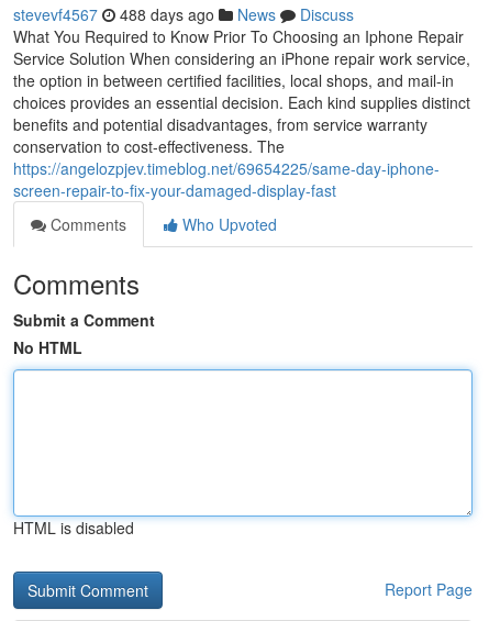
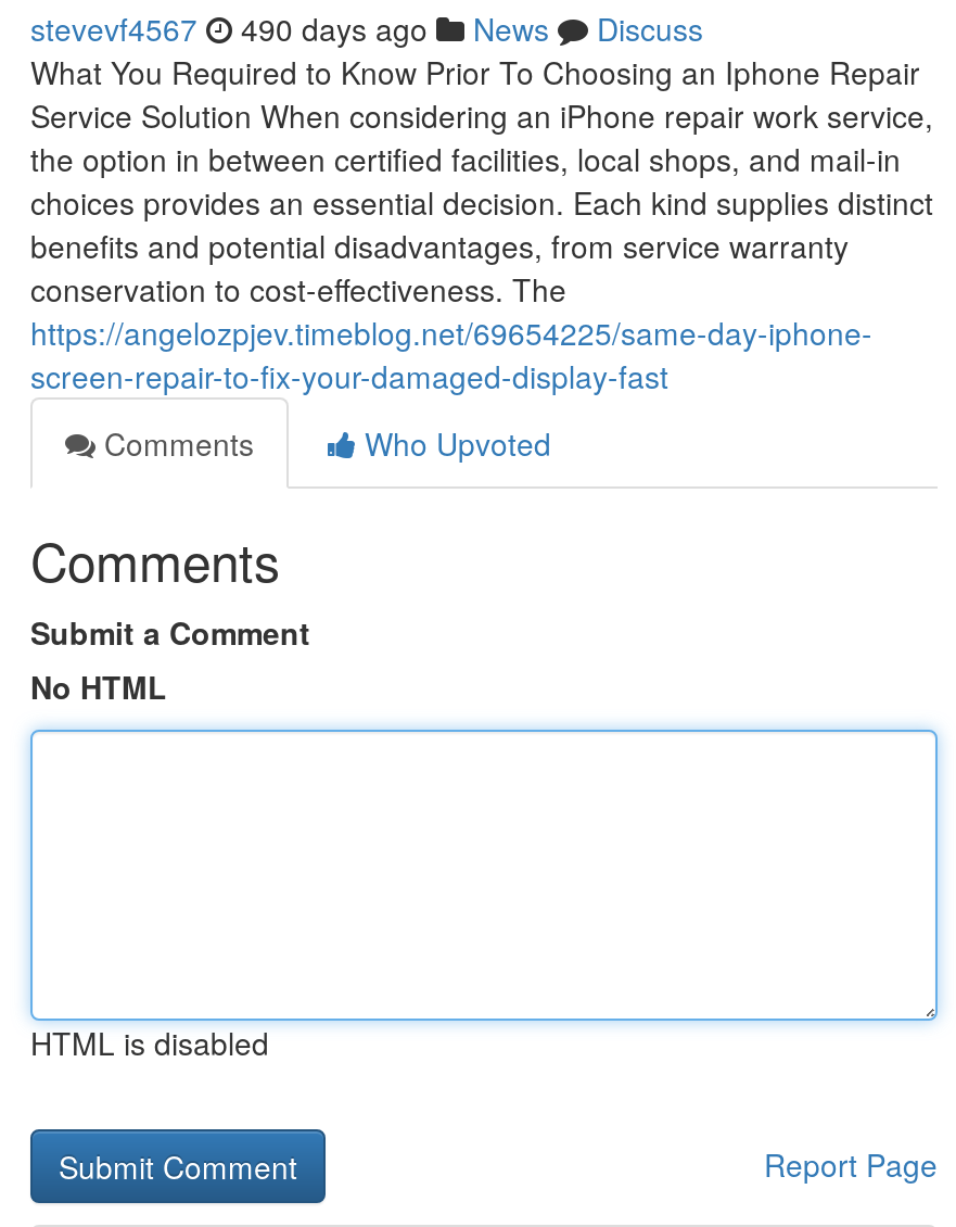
- stevevf4567 488 days ago News Discuss
+ stevevf4567 490 days ago News Discuss
